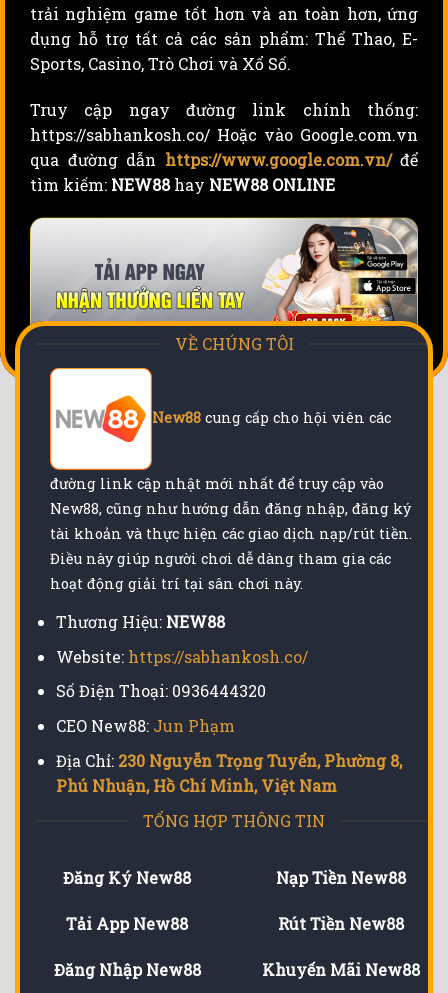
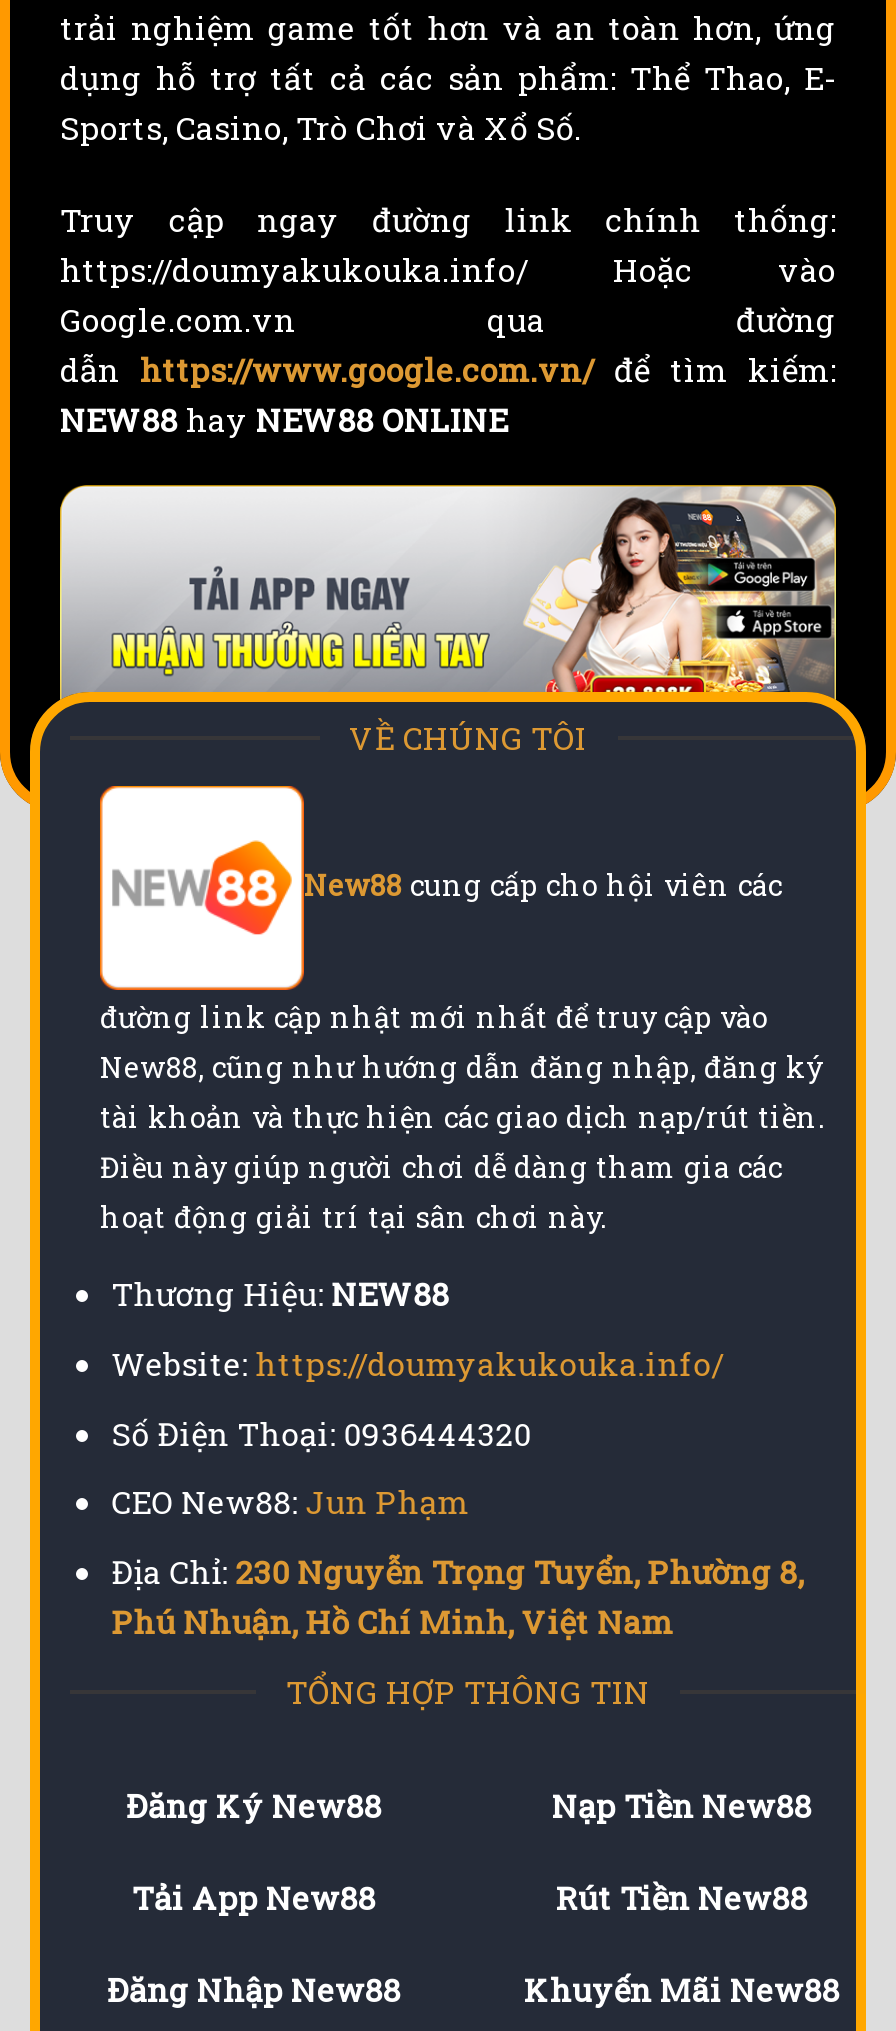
- https://sabhankosh.co/ Hoặc vào Google.com.vn
- qua đường dẫn https://www.google.com.vn/ để
- tìm kiếm: NEW88 hay NEW88 ONLINE
+ https://doumyakukouka.info/ Hoặc vào
+ Google.com.vn qua đường
+ dẫn https://www.google.com.vn/ để tìm kiếm:
+ NEW88 hay NEW88 ONLINE

- Website: https://sabhankosh.co/
+ Website: https://doumyakukouka.info/
